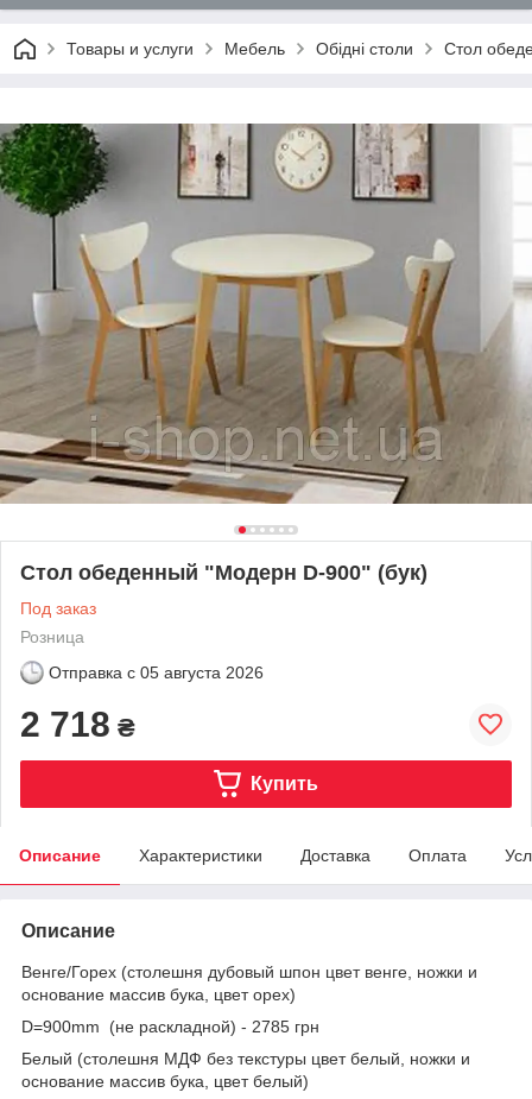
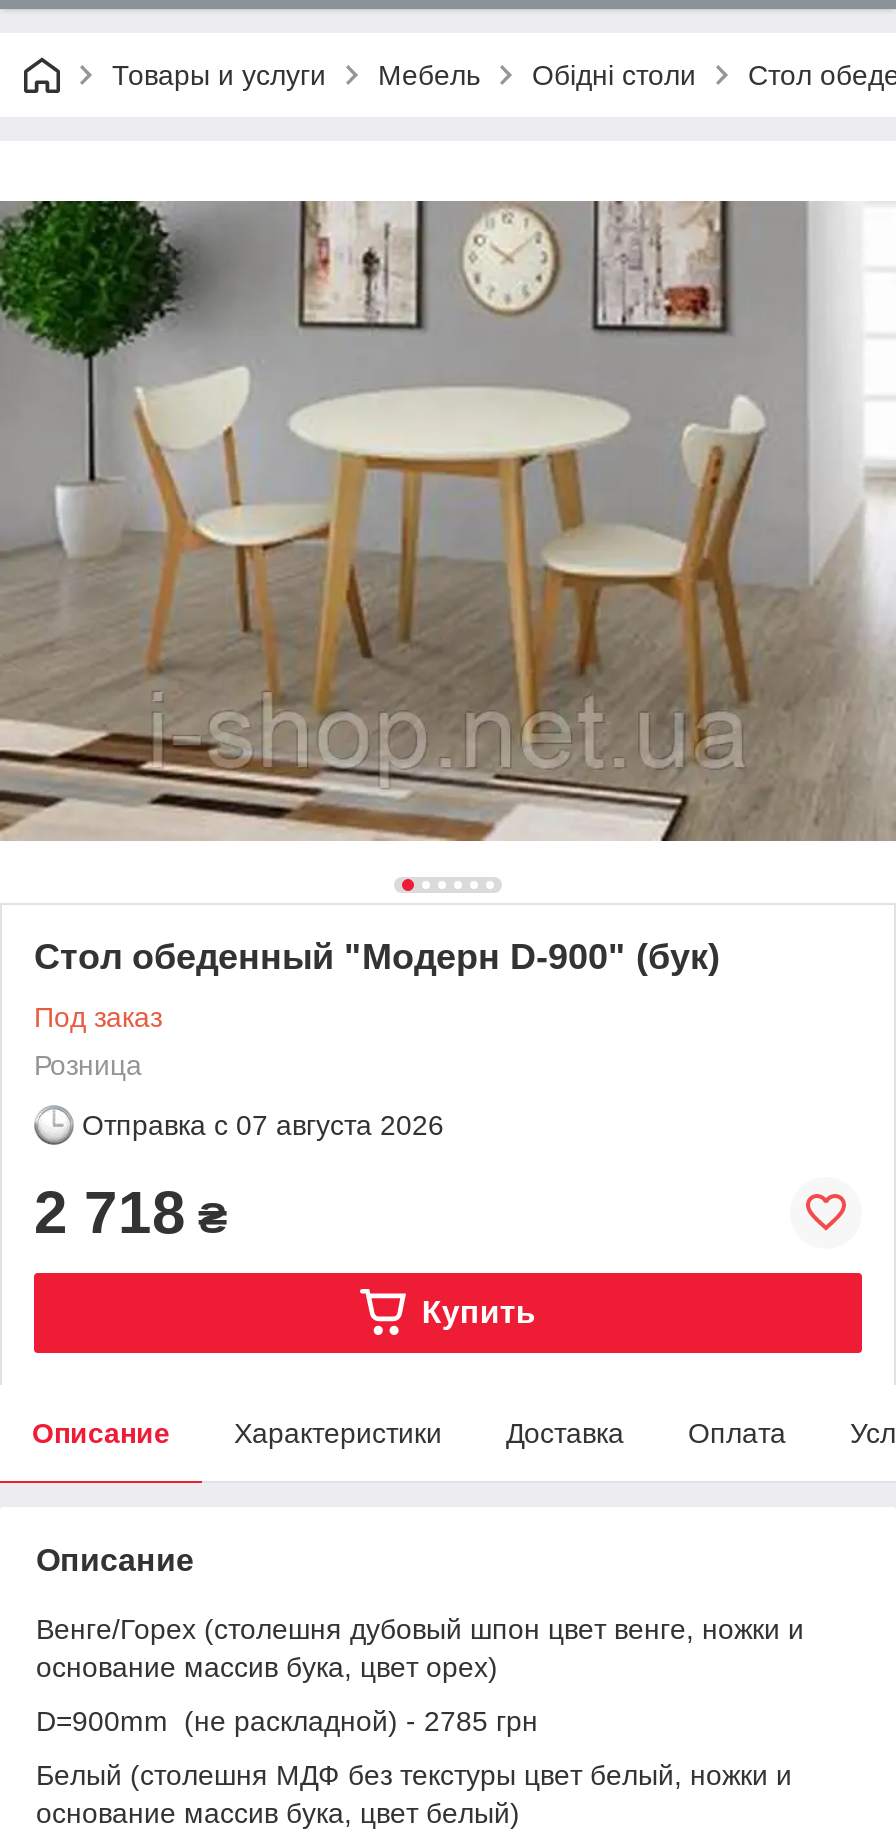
- Отправка с 05 августа 2026
+ Отправка с 07 августа 2026
